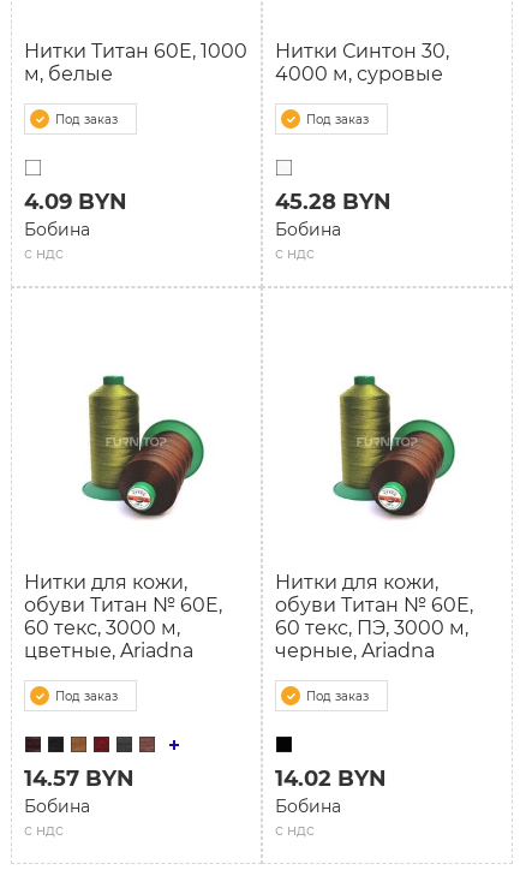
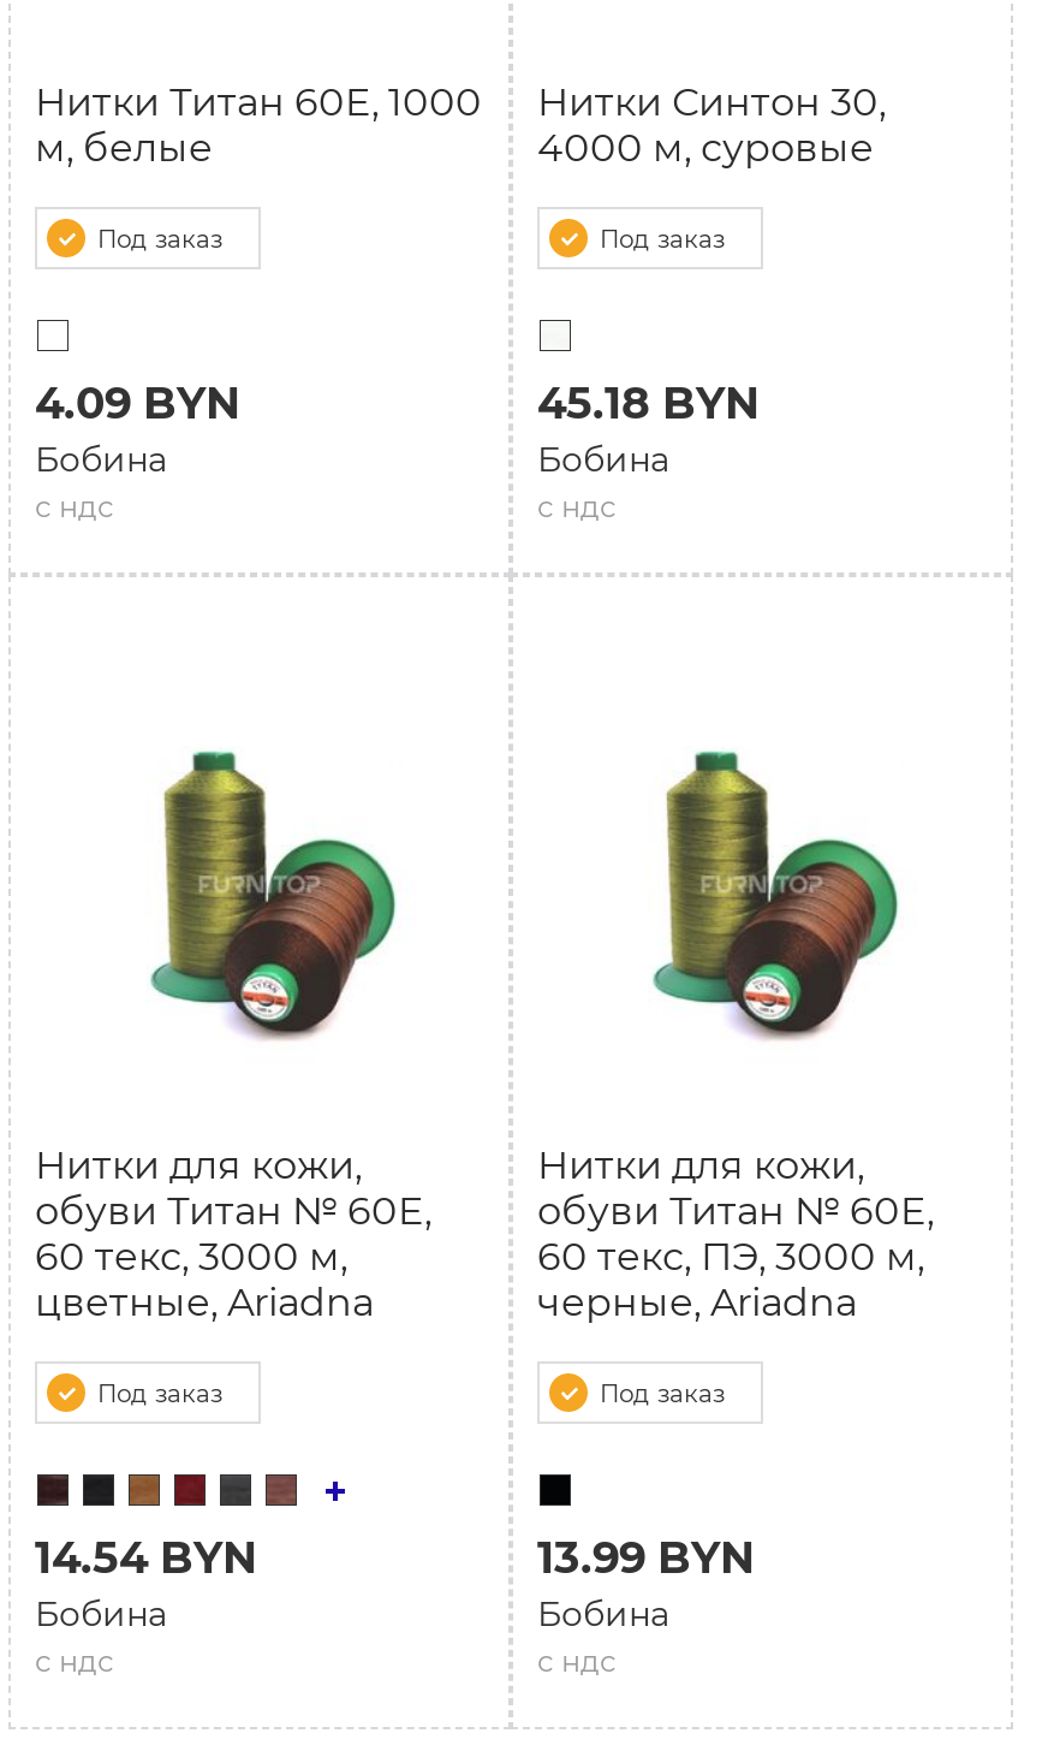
- 45.28 BYN
+ 45.18 BYN

- 14.57 BYN
+ 14.54 BYN

- 14.02 BYN
+ 13.99 BYN
